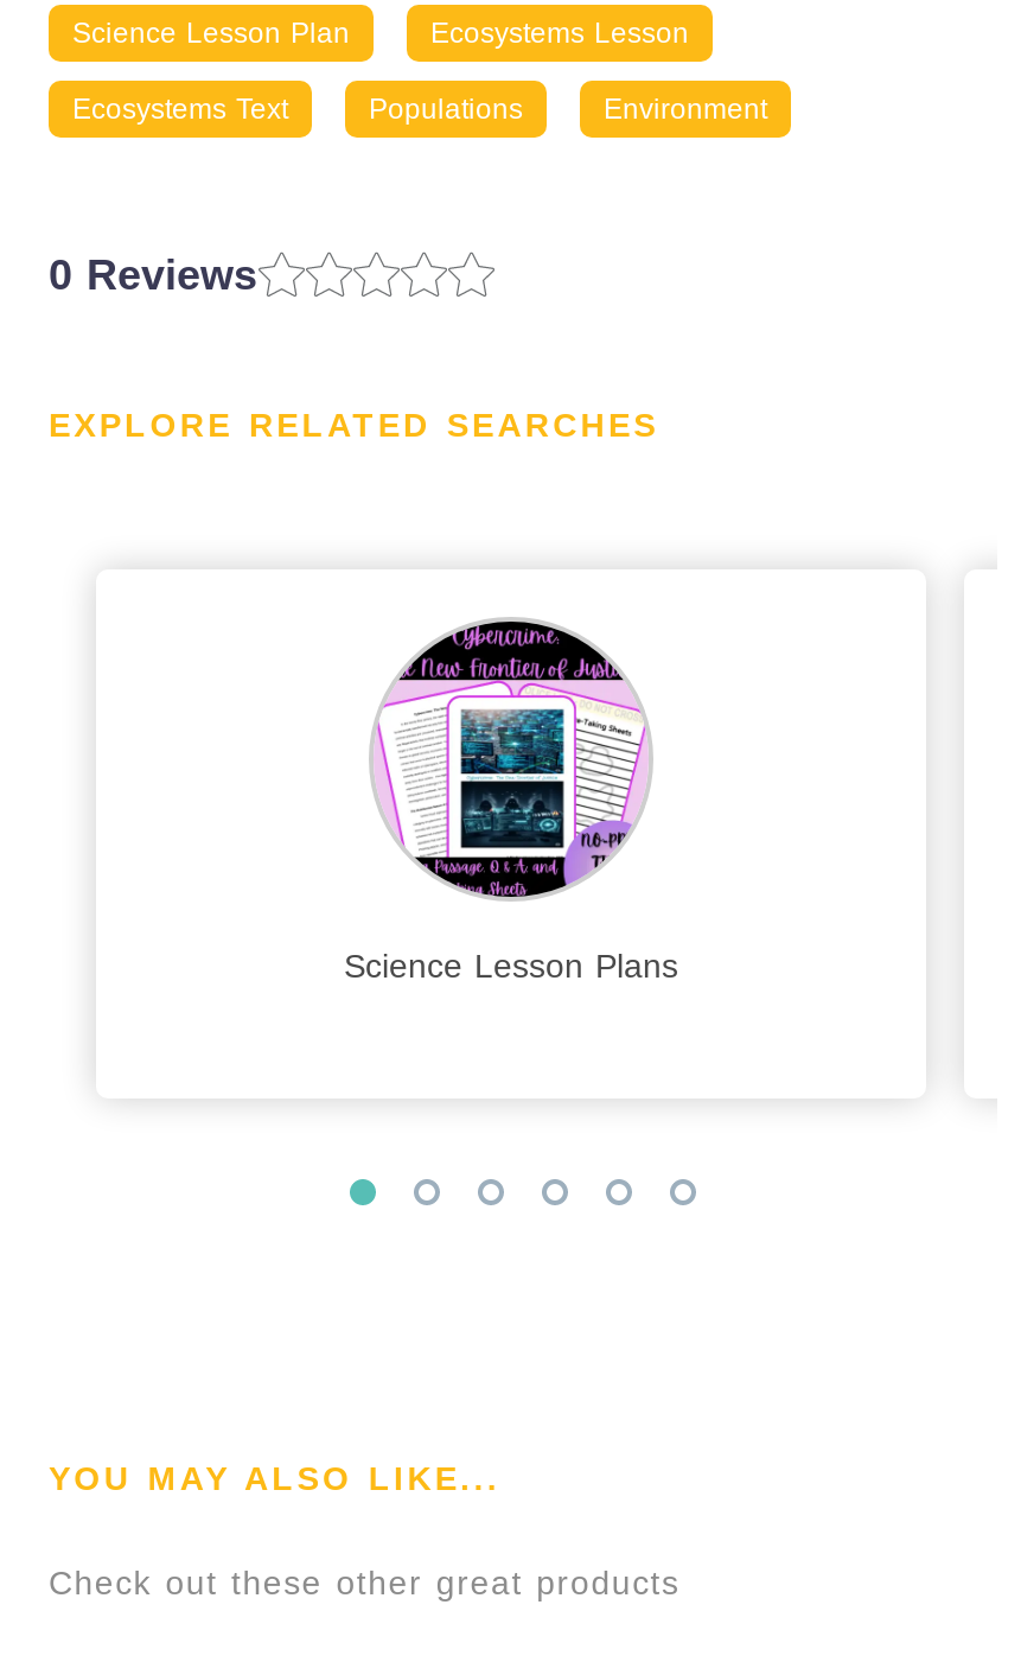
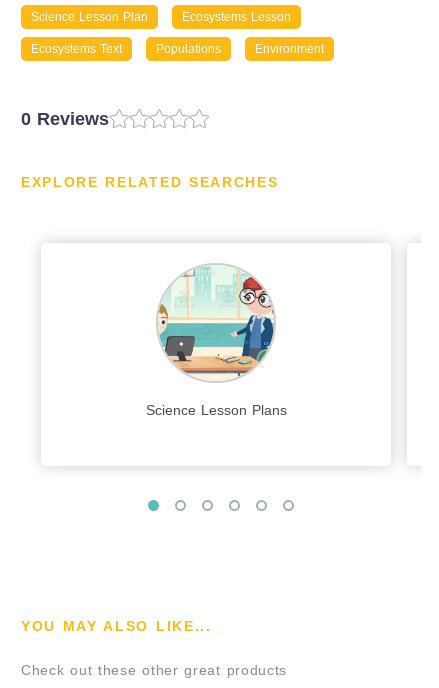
- [image]
+ [image]
